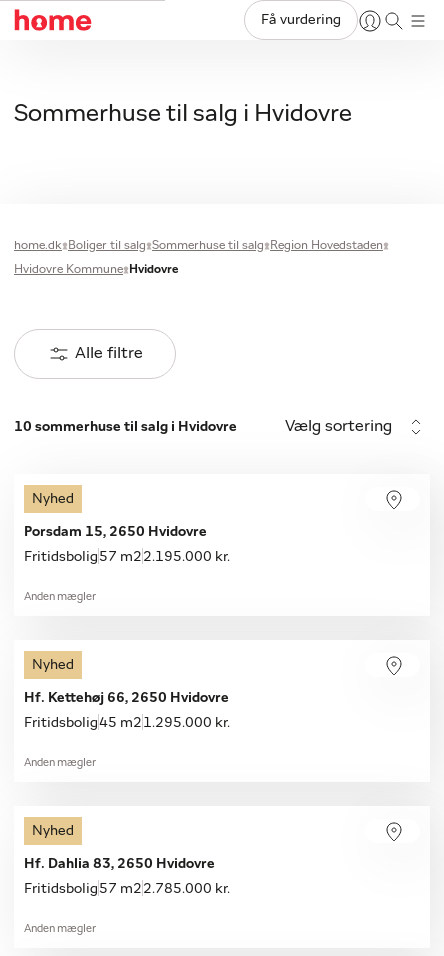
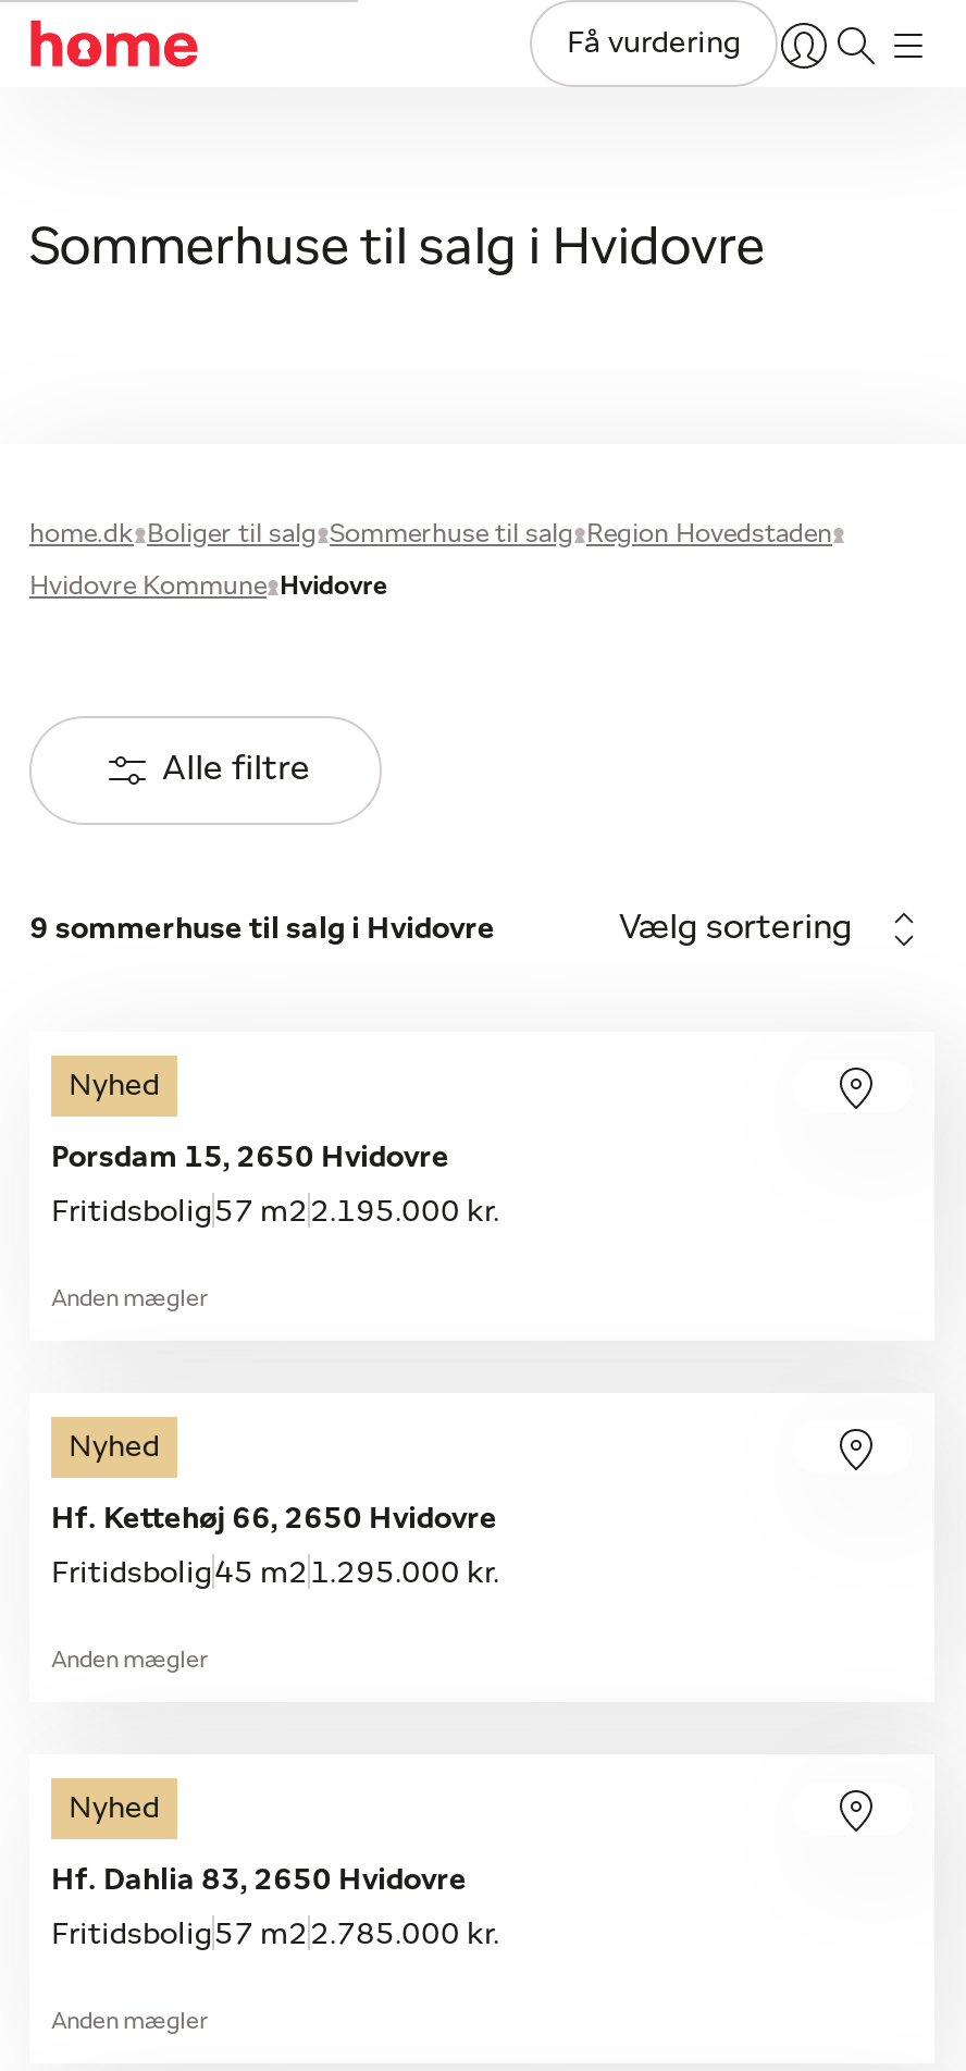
- 10 sommerhuse til salg i Hvidovre
+ 9 sommerhuse til salg i Hvidovre
